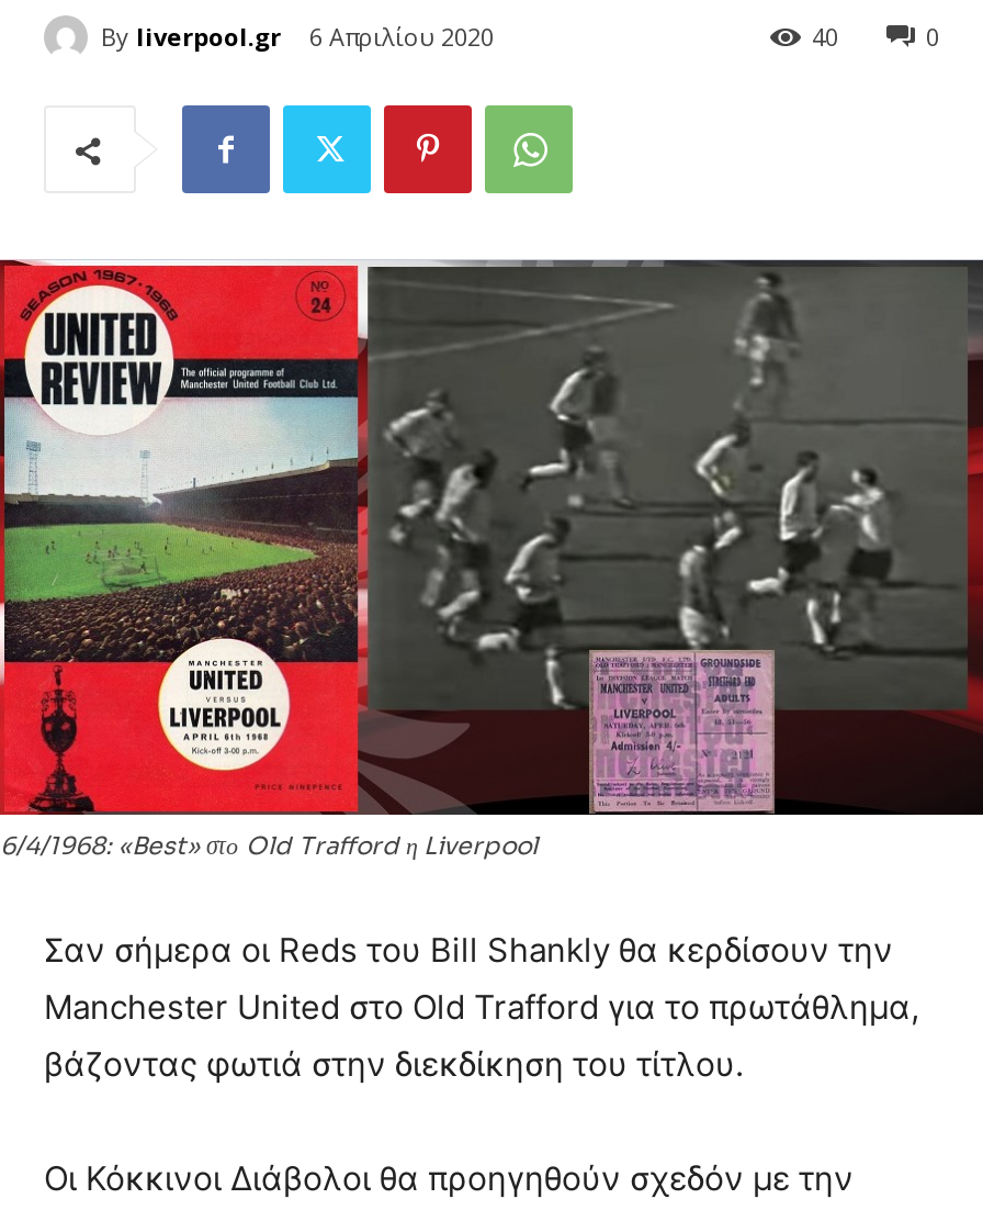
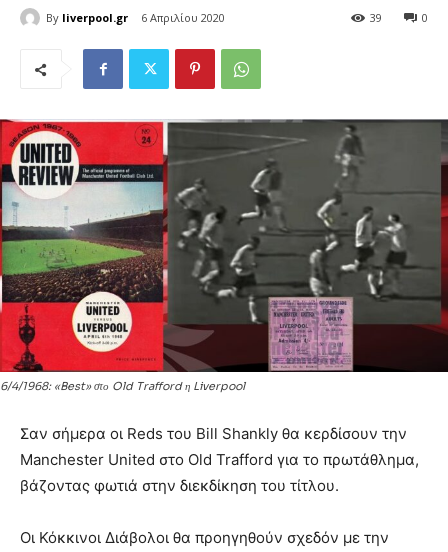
- 40
+ 39
